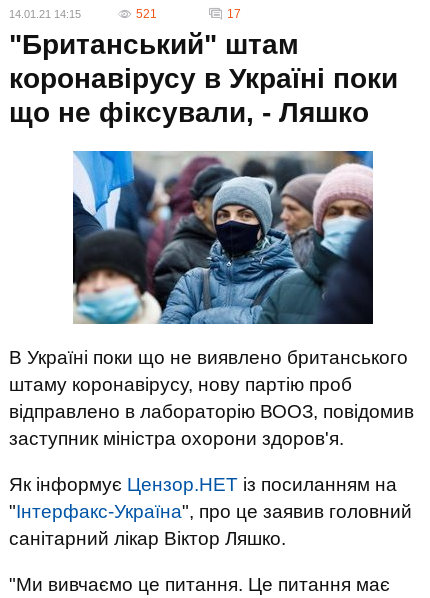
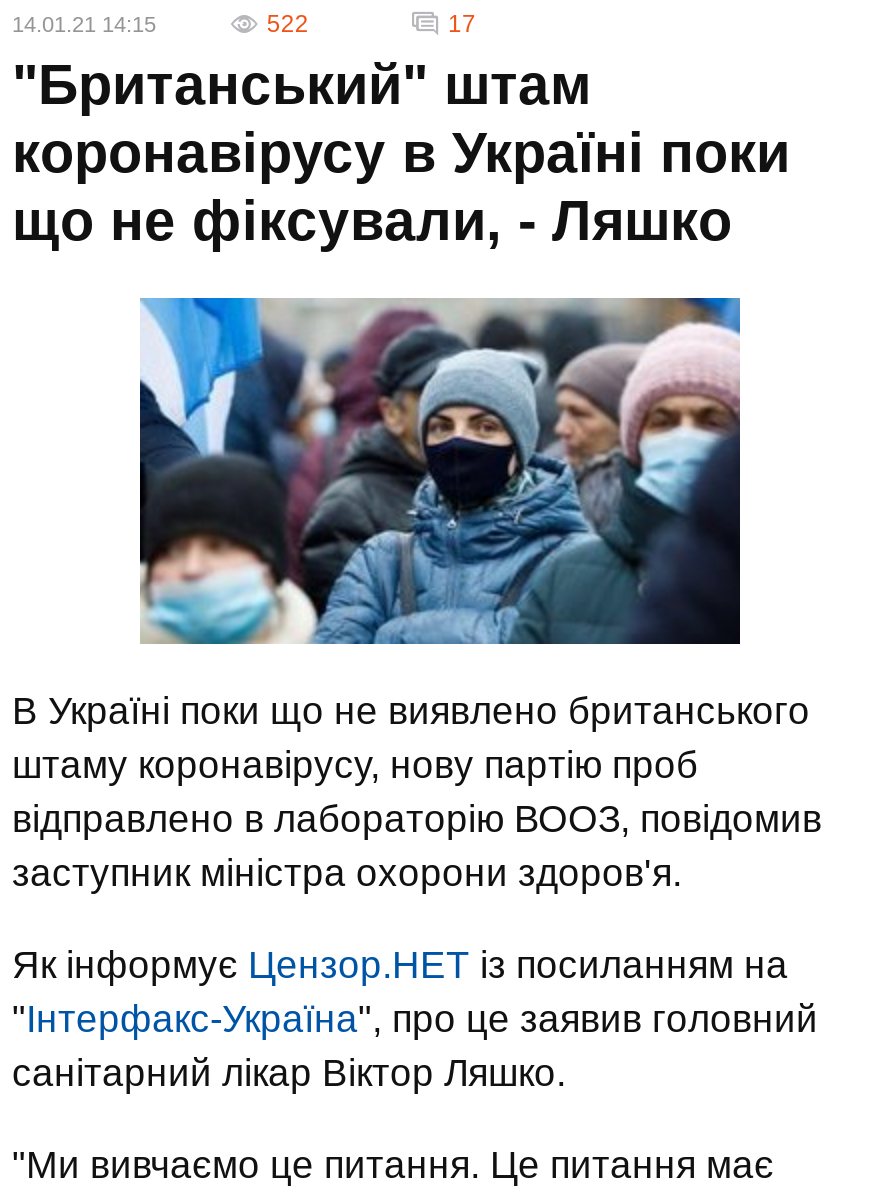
- 521
+ 522
